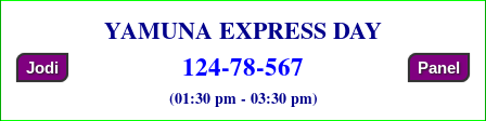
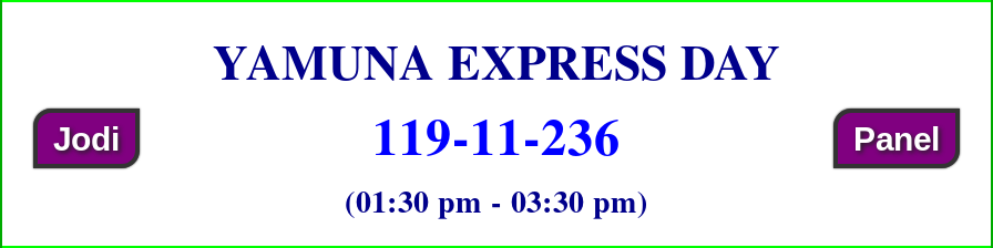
- 124-78-567
+ 119-11-236
